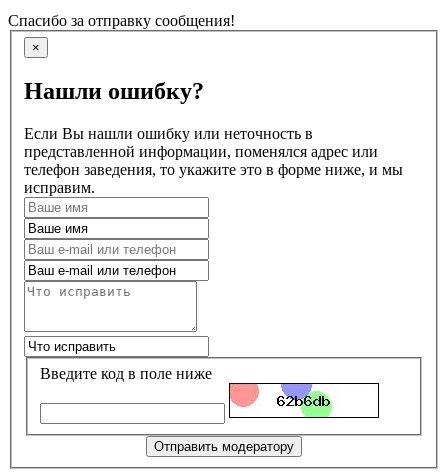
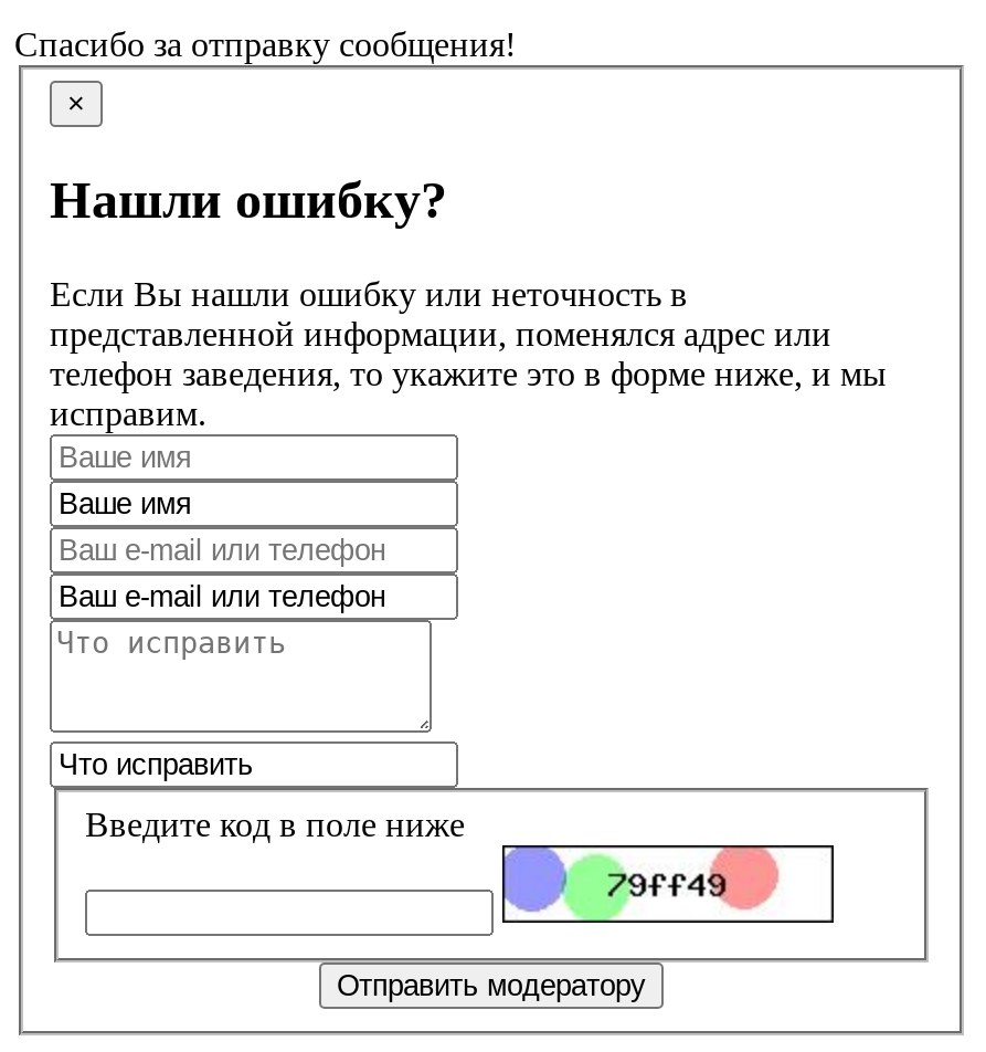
- [image]
+ [image]
